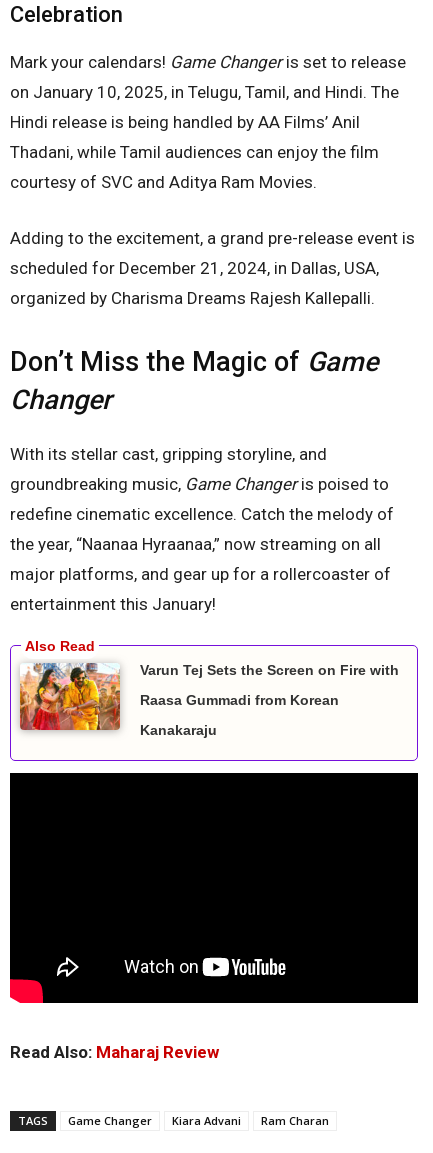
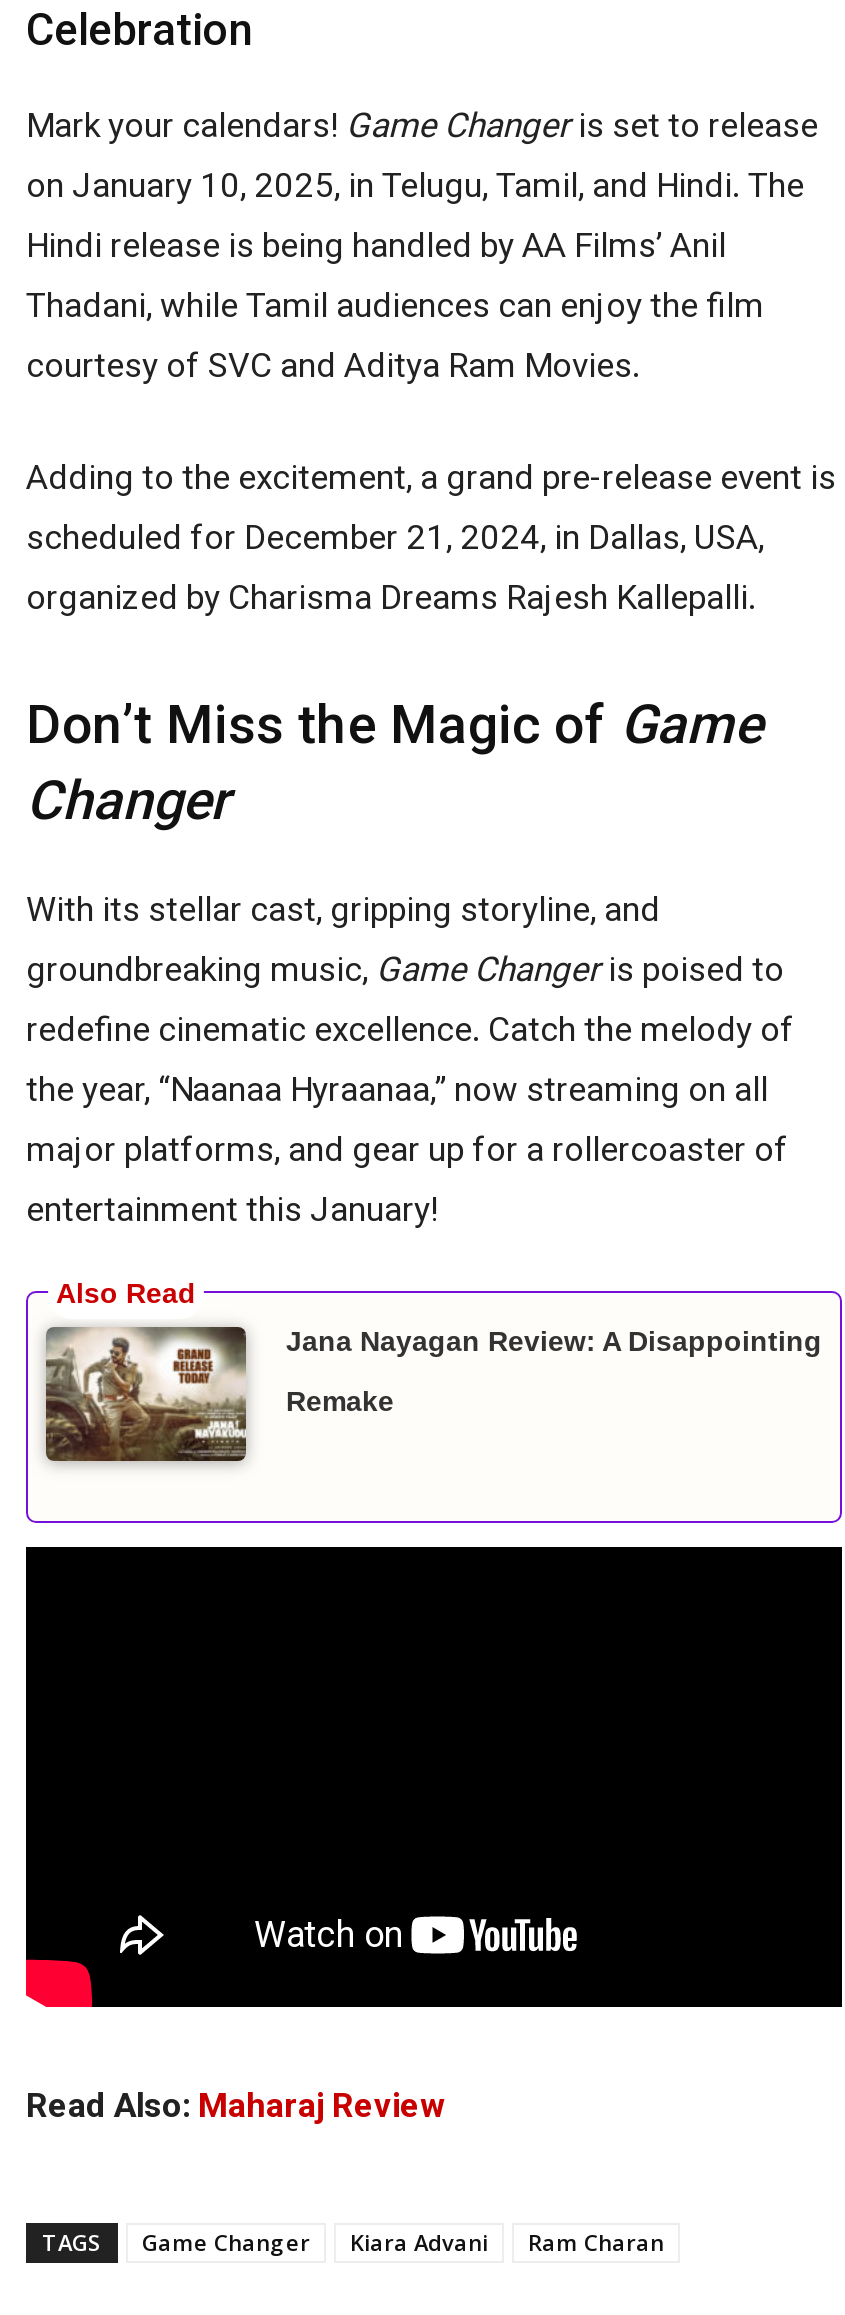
- [image]
- Varun Tej Sets the Screen on Fire with
- Raasa Gummadi from Korean
- Kanakaraju
+ [image]
+ Jana Nayagan Review: A Disappointing
+ Remake
